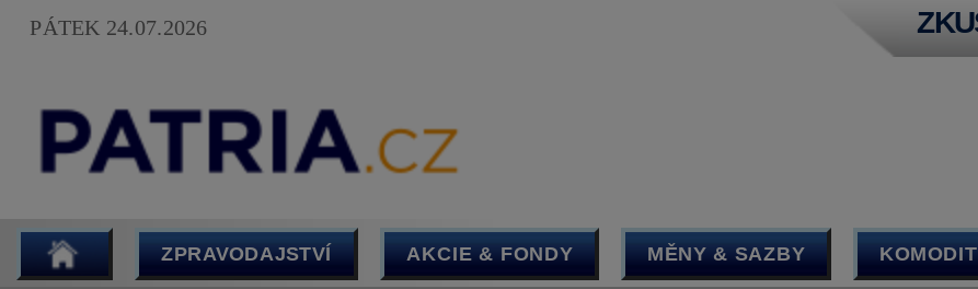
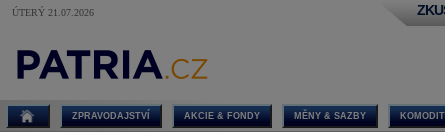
- PÁTEK 24.07.2026
+ ÚTERÝ 21.07.2026
